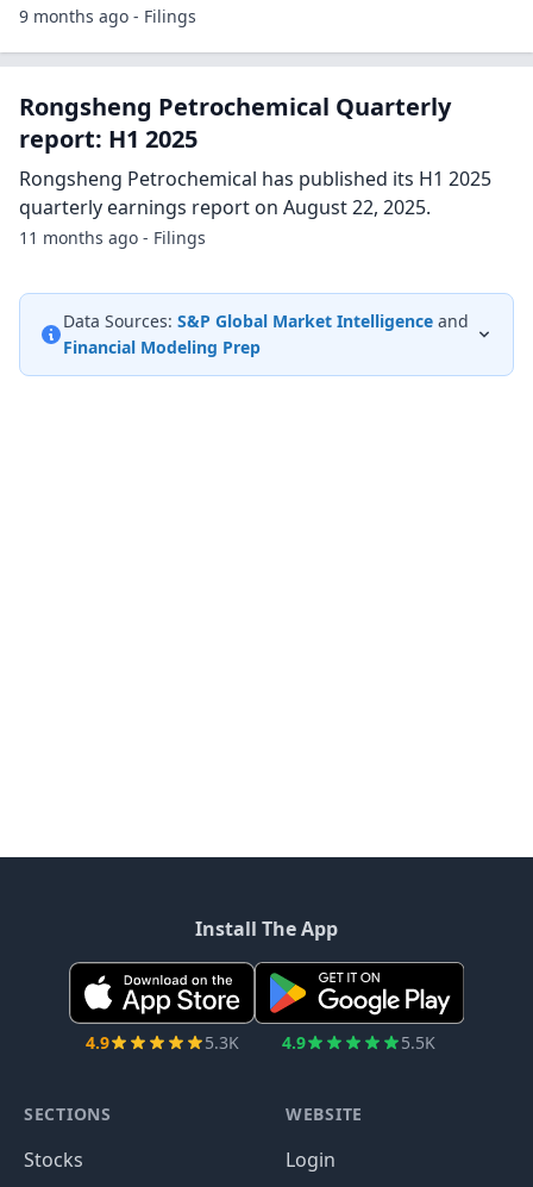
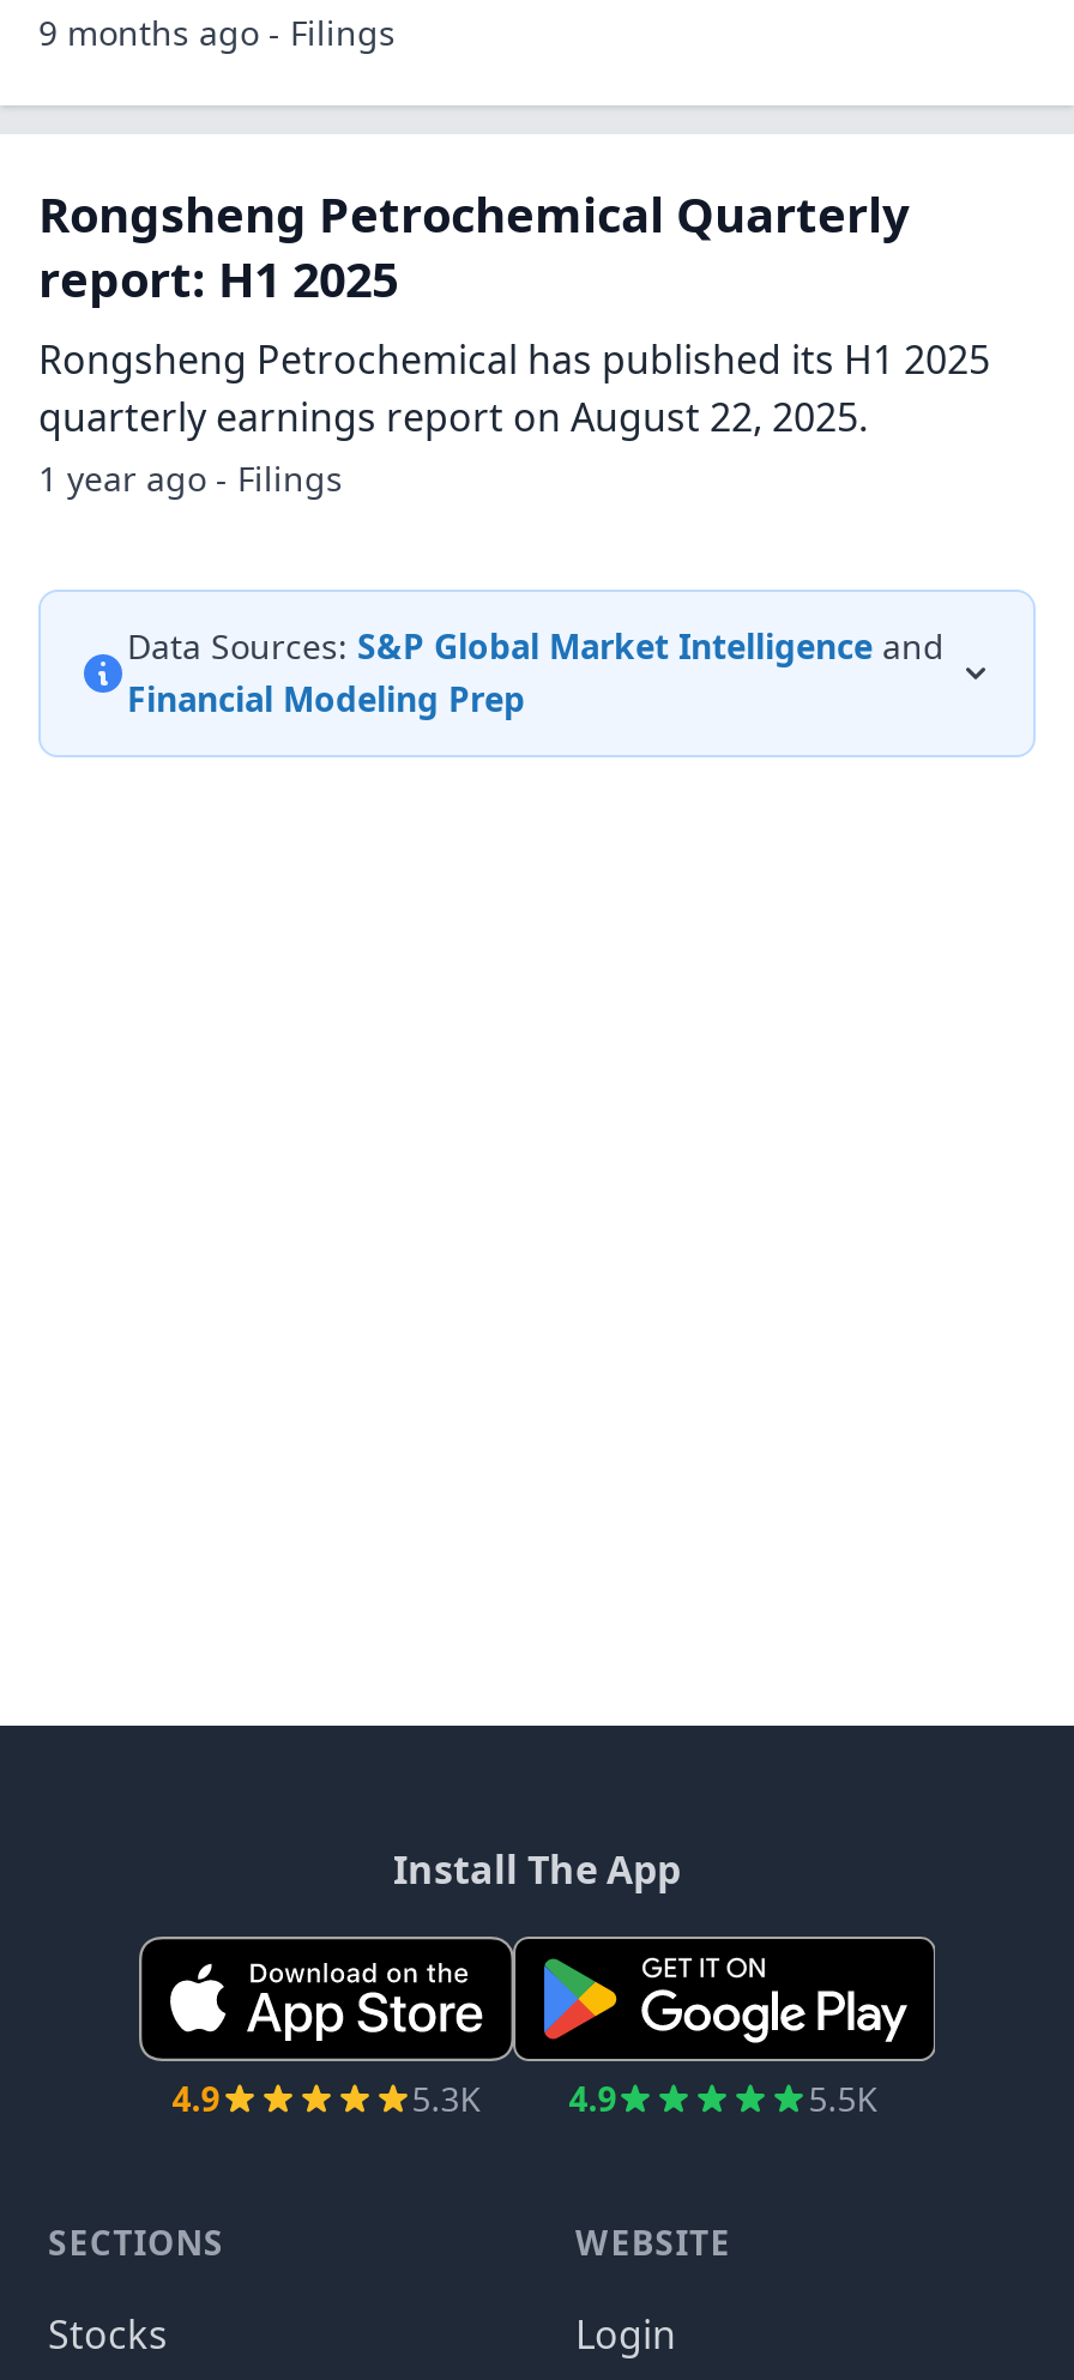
- 11 months ago - Filings
+ 1 year ago - Filings
